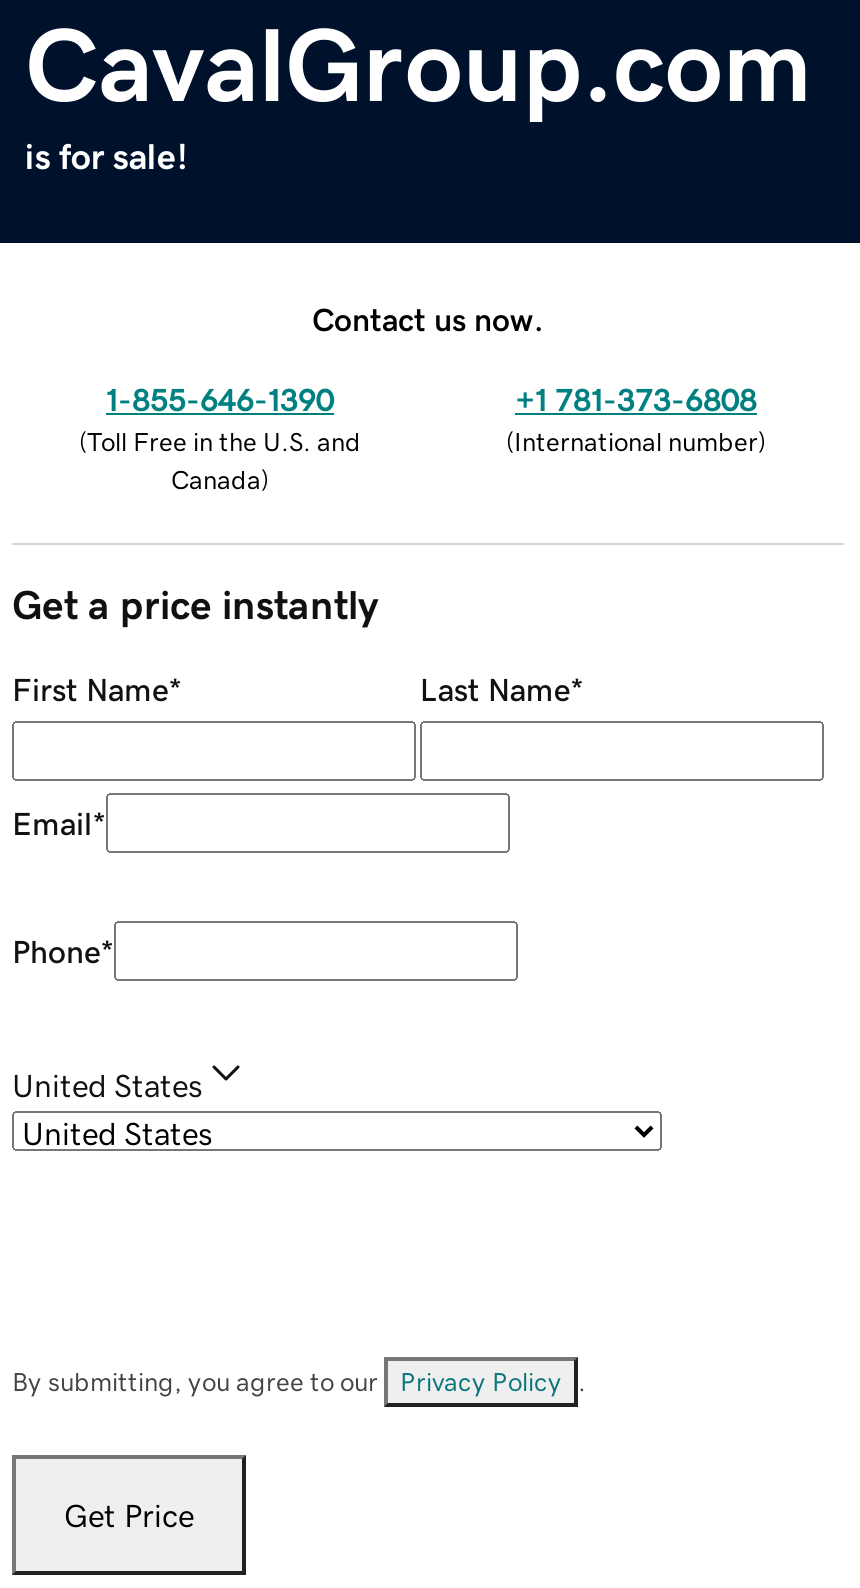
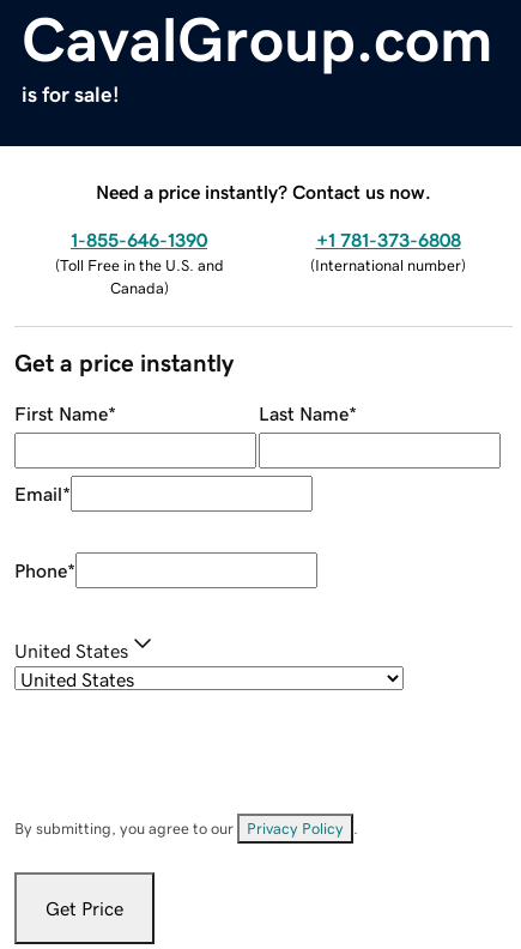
- Contact us now.
+ Need a price instantly? Contact us now.
